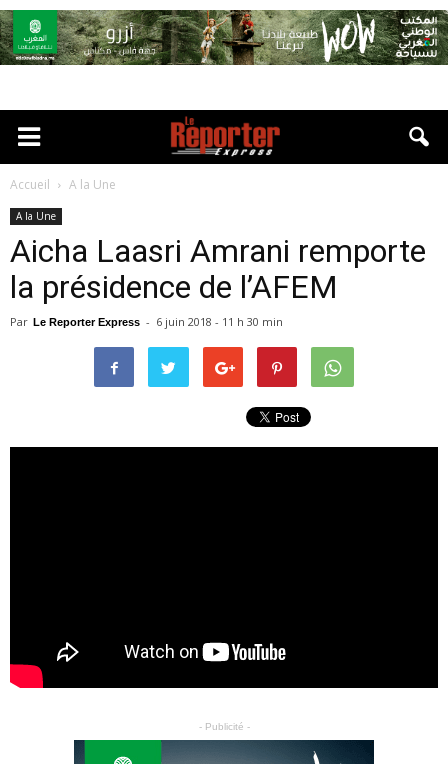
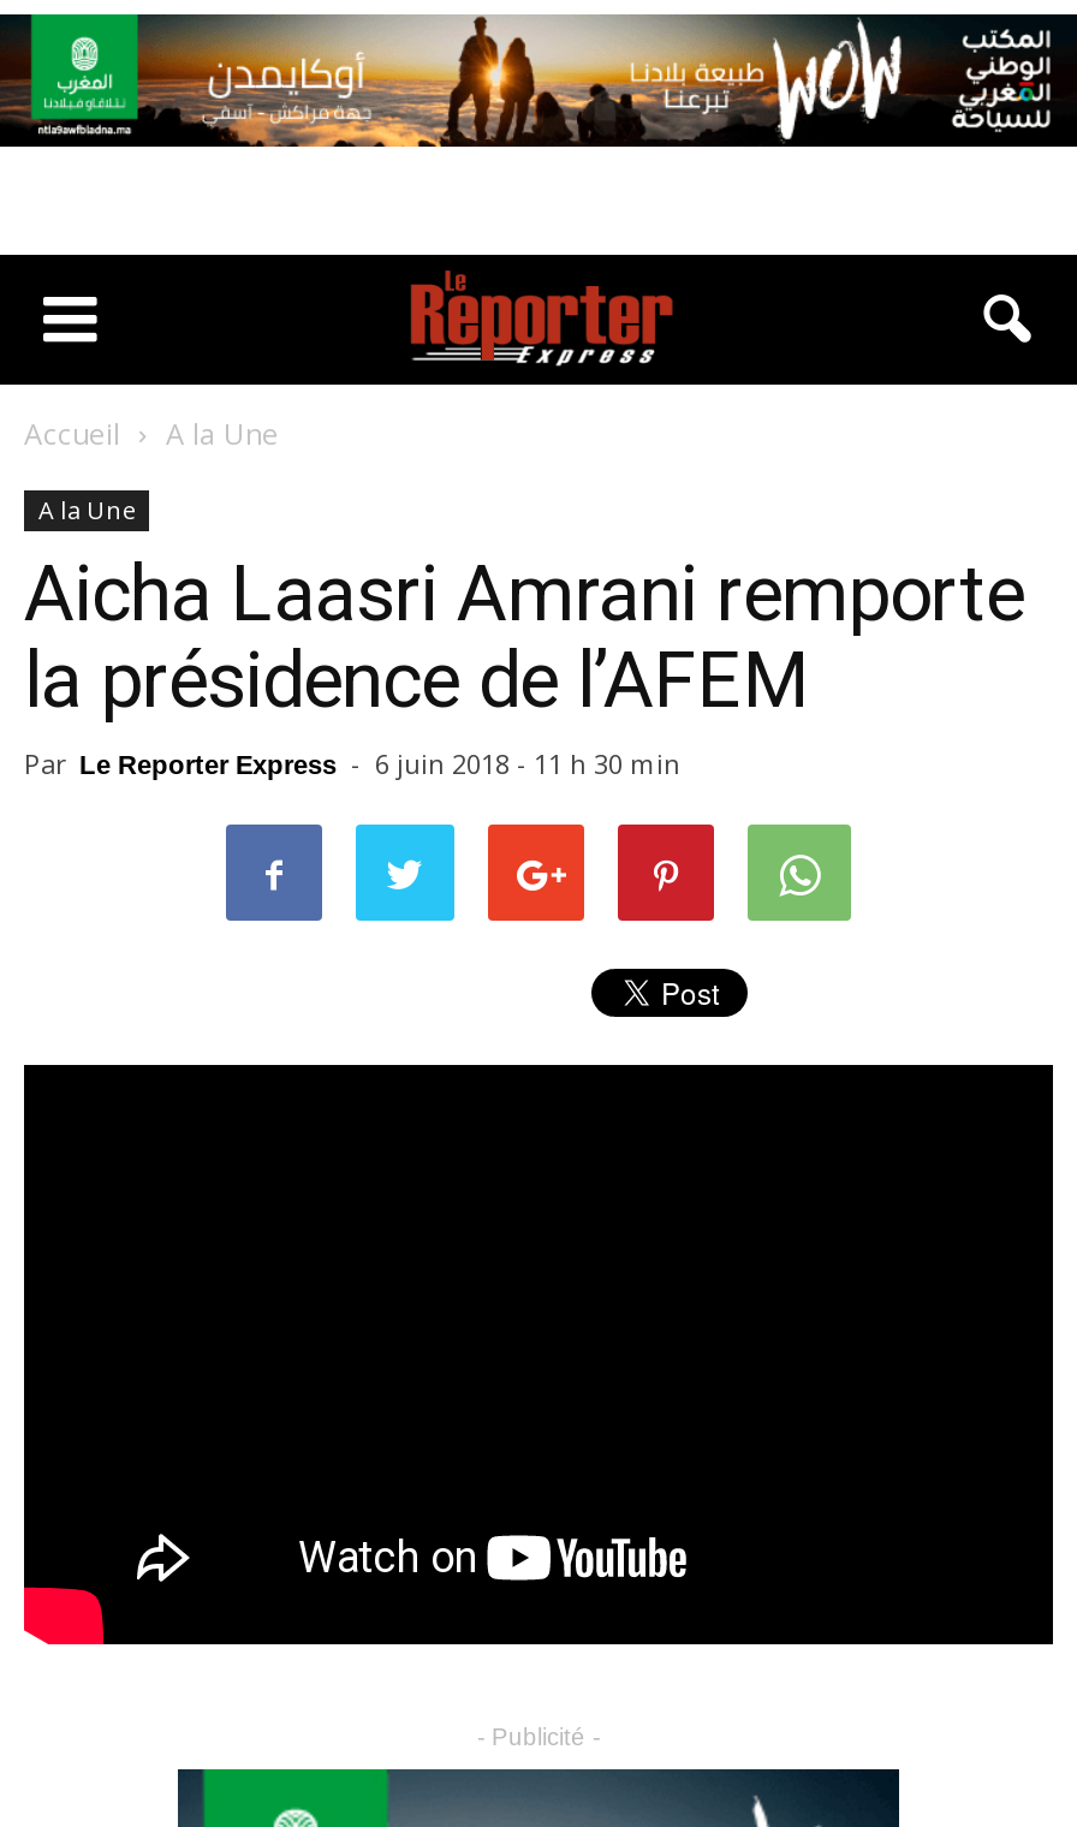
- [image]
+ [image]
